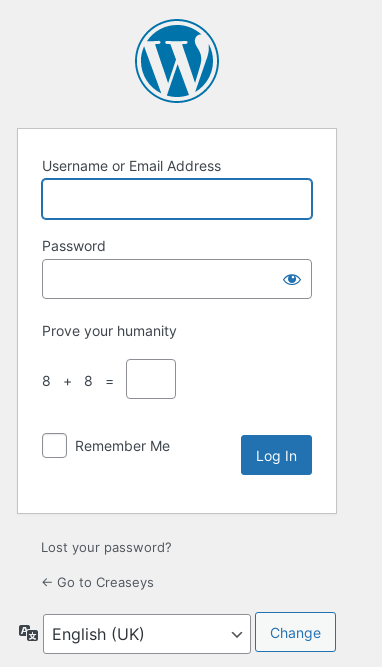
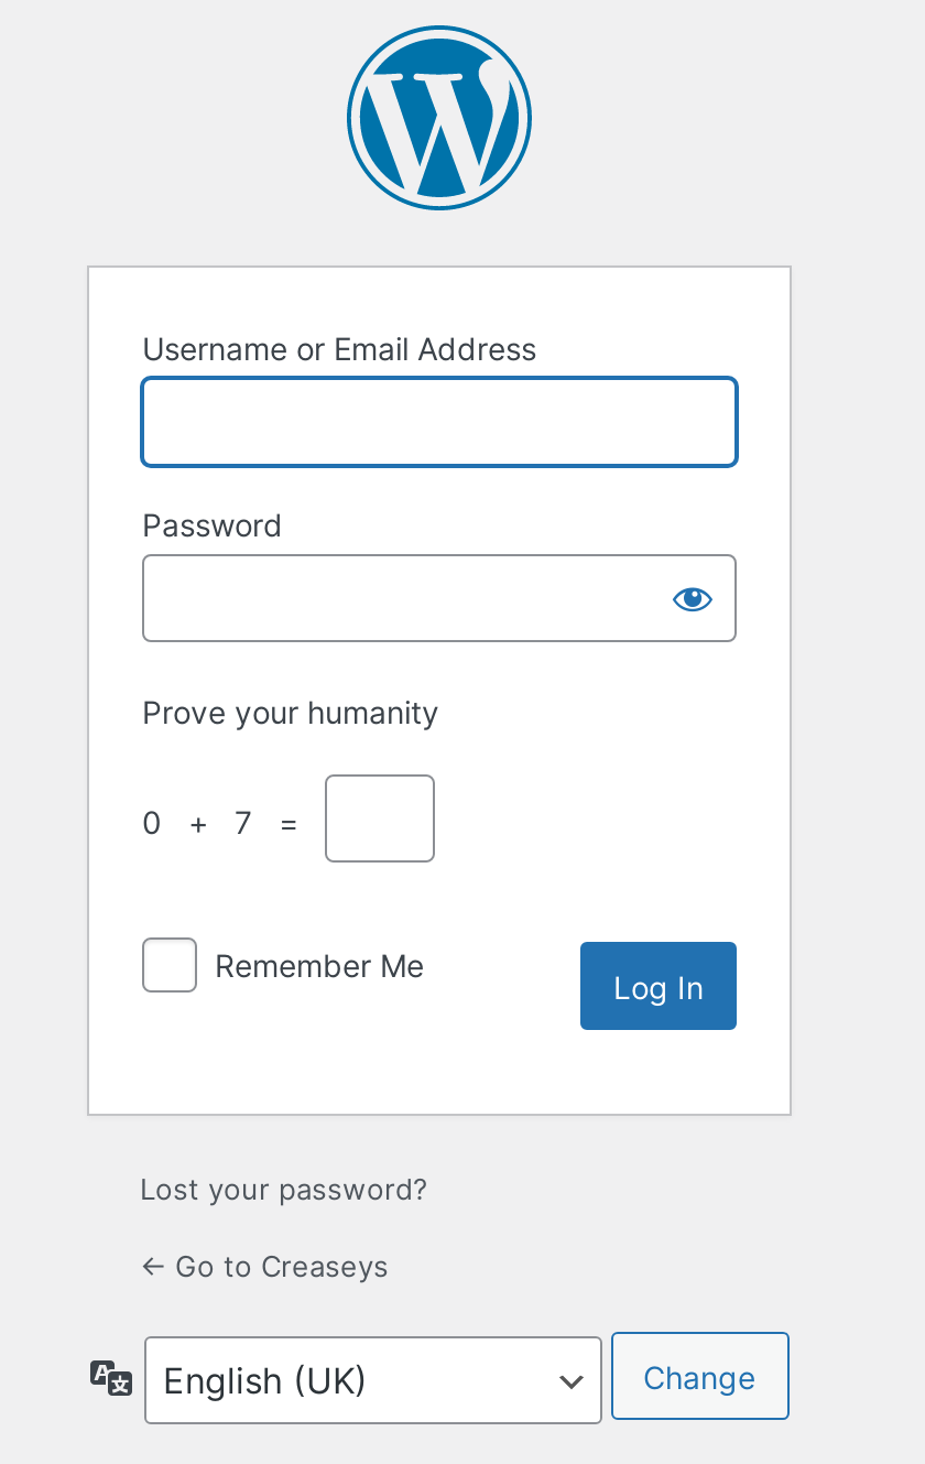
- 8 + 8 =
+ 0 + 7 =
